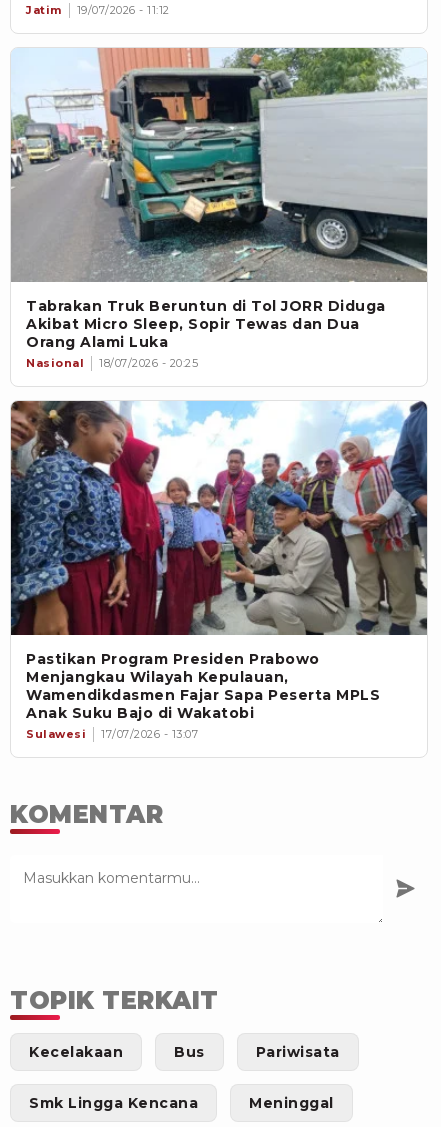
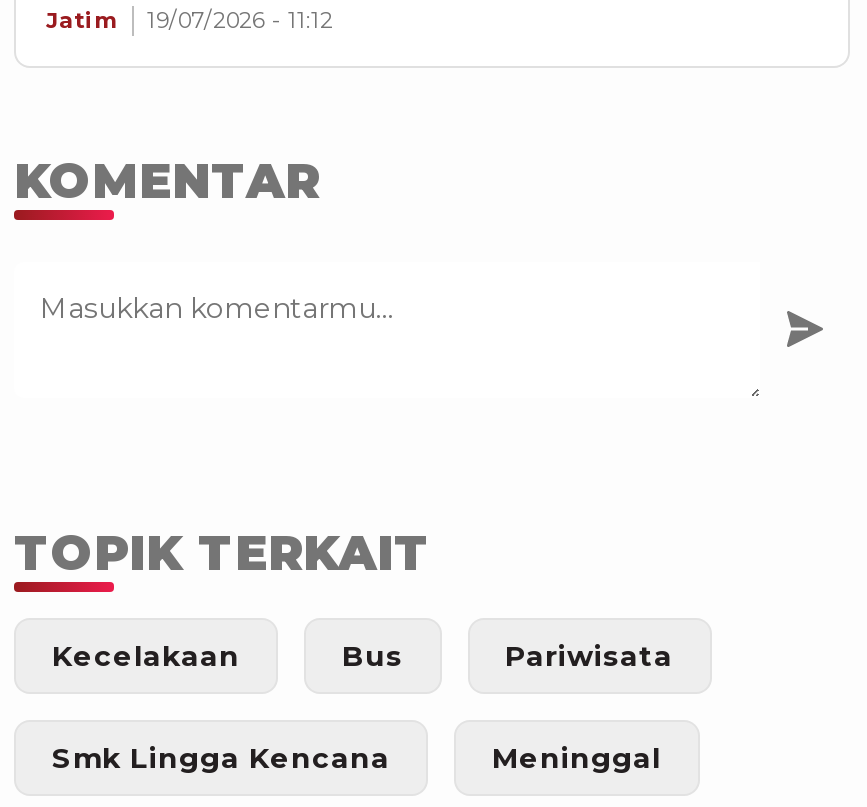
- [image]
- Tabrakan Truk Beruntun di Tol JORR Diduga
- Akibat Micro Sleep, Sopir Tewas dan Dua
- Orang Alami Luka
- Nasional
- 18/07/2026 - 20:25

- [image]
- Pastikan Program Presiden Prabowo
- Menjangkau Wilayah Kepulauan,
- Wamendikdasmen Fajar Sapa Peserta MPLS
- Anak Suku Bajo di Wakatobi
- Sulawesi
- 17/07/2026 - 13:07
